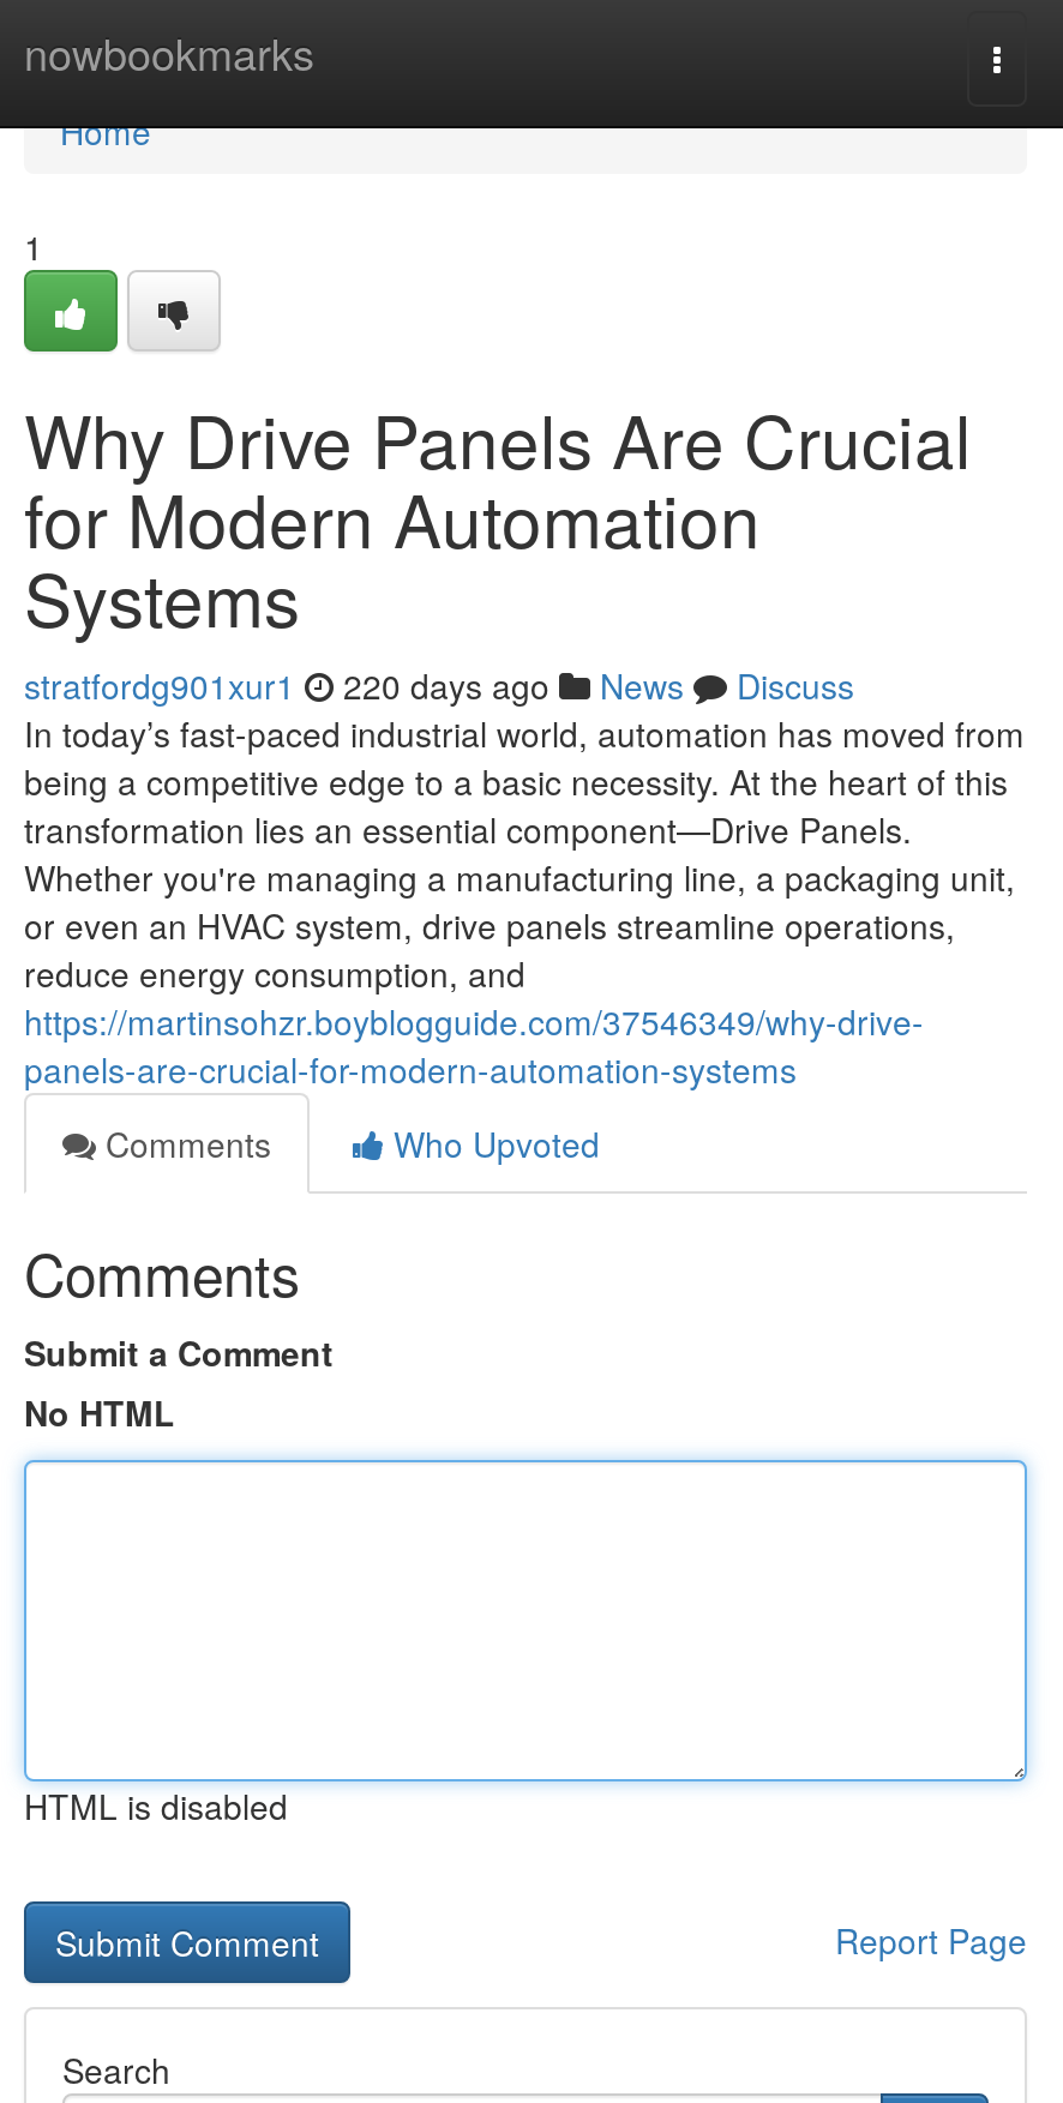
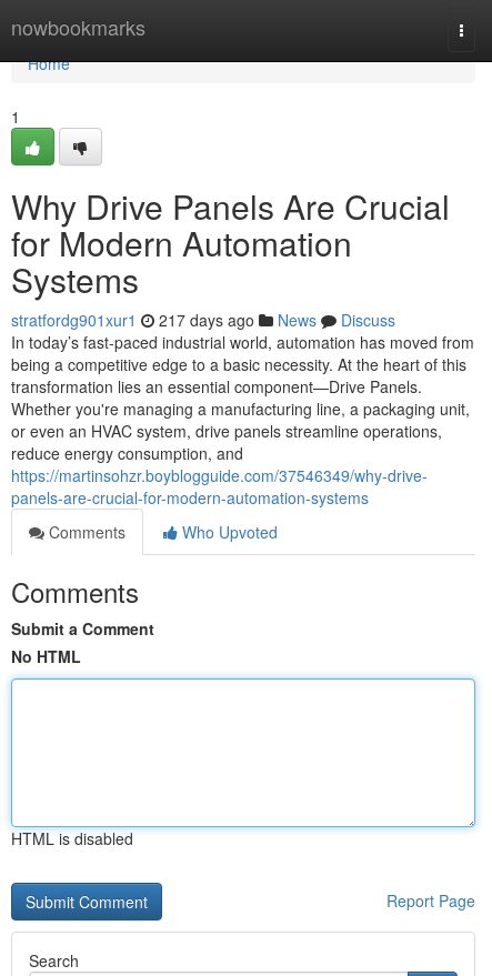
- stratfordg901xur1 220 days ago News Discuss
+ stratfordg901xur1 217 days ago News Discuss
